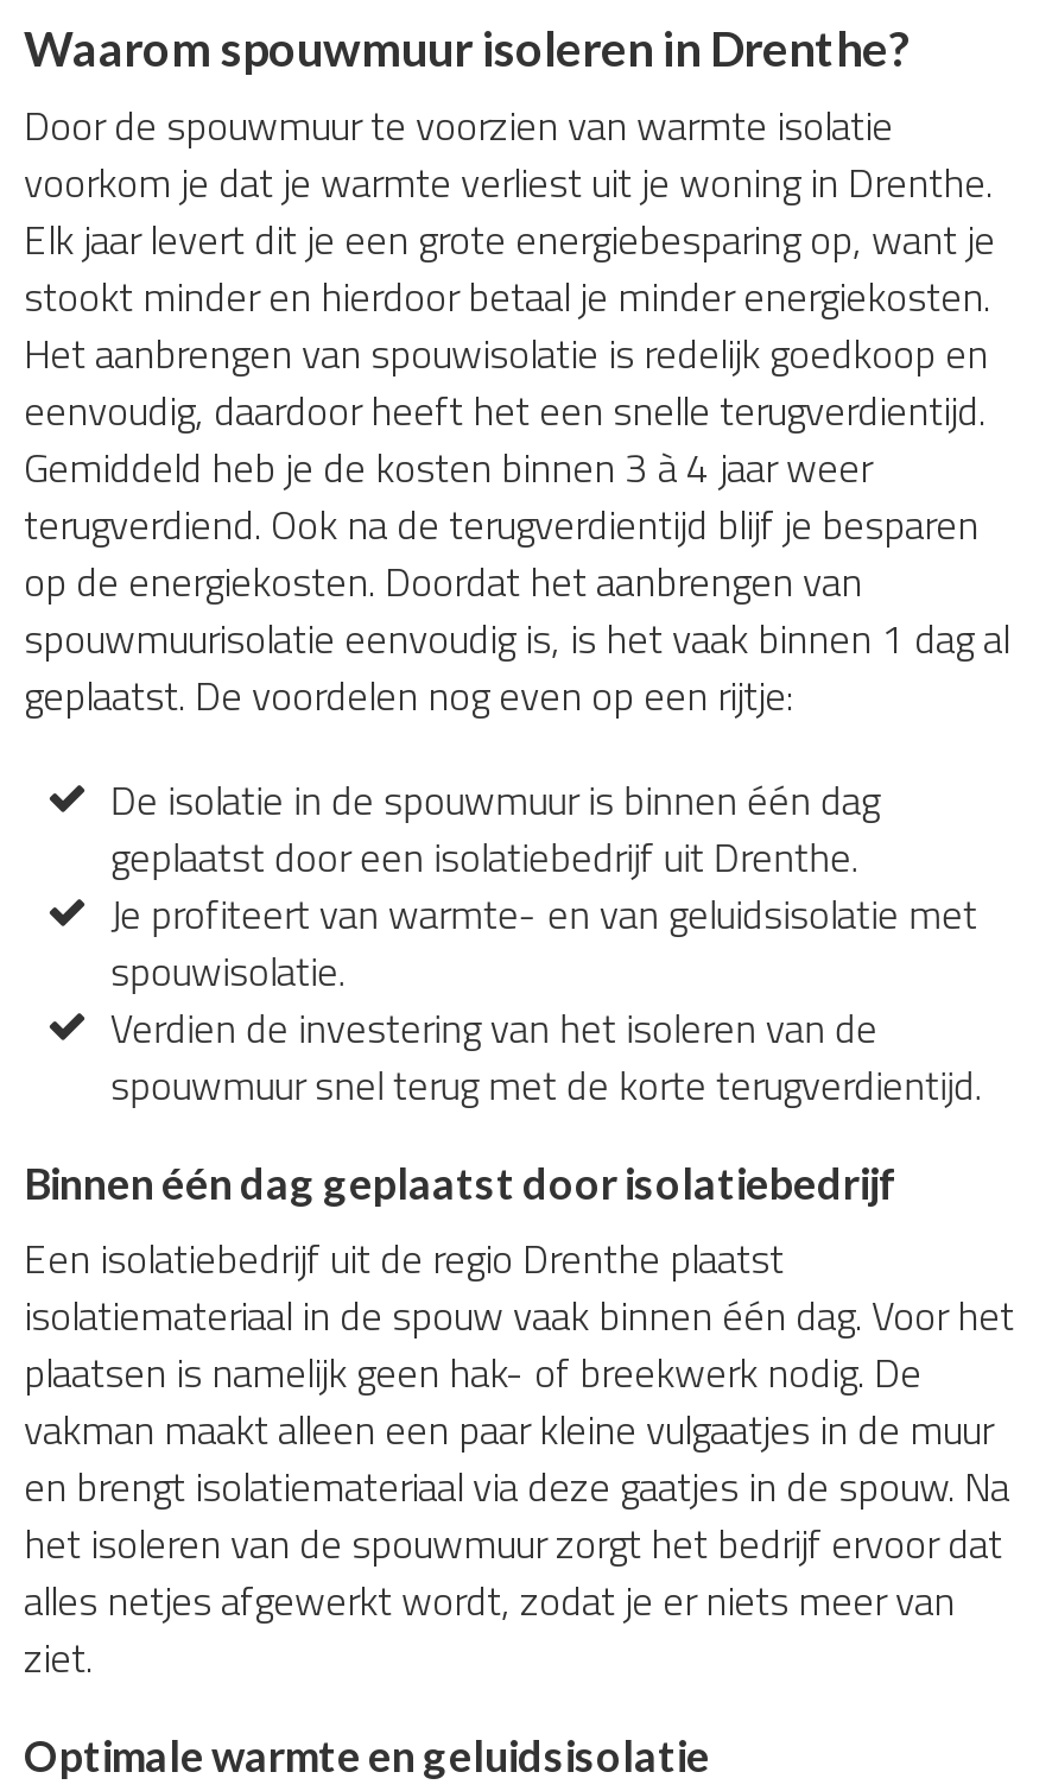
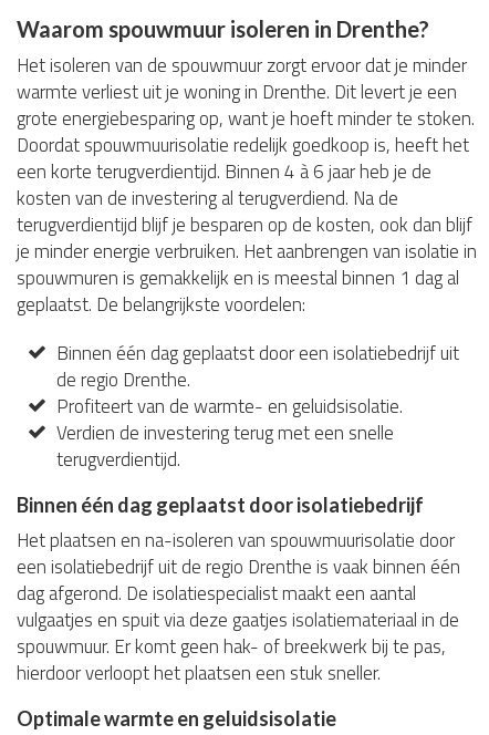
- Door de spouwmuur te voorzien van warmte isolatie
- voorkom je dat je warmte verliest uit je woning in Drenthe.
- Elk jaar levert dit je een grote energiebesparing op, want je
- stookt minder en hierdoor betaal je minder energiekosten.
- Het aanbrengen van spouwisolatie is redelijk goedkoop en
- eenvoudig, daardoor heeft het een snelle terugverdientijd.
- Gemiddeld heb je de kosten binnen 3 à 4 jaar weer
- terugverdiend. Ook na de terugverdientijd blijf je besparen
- op de energiekosten. Doordat het aanbrengen van
- spouwmuurisolatie eenvoudig is, is het vaak binnen 1 dag al
- geplaatst. De voordelen nog even op een rijtje:
+ Het isoleren van de spouwmuur zorgt ervoor dat je minder
+ warmte verliest uit je woning in Drenthe. Dit levert je een
+ grote energiebesparing op, want je hoeft minder te stoken.
+ Doordat spouwmuurisolatie redelijk goedkoop is, heeft het
+ een korte terugverdientijd. Binnen 4 à 6 jaar heb je de
+ kosten van de investering al terugverdiend. Na de
+ terugverdientijd blijf je besparen op de kosten, ook dan blijf
+ je minder energie verbruiken. Het aanbrengen van isolatie in
+ spouwmuren is gemakkelijk en is meestal binnen 1 dag al
+ geplaatst. De belangrijkste voordelen:

- De isolatie in de spouwmuur is binnen één dag
- geplaatst door een isolatiebedrijf uit Drenthe.
- Je profiteert van warmte- en van geluidsisolatie met
- spouwisolatie.
- Verdien de investering van het isoleren van de
- spouwmuur snel terug met de korte terugverdientijd.
+ Binnen één dag geplaatst door een isolatiebedrijf uit
+ de regio Drenthe.
+ Profiteert van de warmte- en geluidsisolatie.
+ Verdien de investering terug met een snelle
+ terugverdientijd.

- Een isolatiebedrijf uit de regio Drenthe plaatst
- isolatiemateriaal in de spouw vaak binnen één dag. Voor het
- plaatsen is namelijk geen hak- of breekwerk nodig. De
- vakman maakt alleen een paar kleine vulgaatjes in de muur
- en brengt isolatiemateriaal via deze gaatjes in de spouw. Na
- het isoleren van de spouwmuur zorgt het bedrijf ervoor dat
- alles netjes afgewerkt wordt, zodat je er niets meer van
- ziet.
+ Het plaatsen en na-isoleren van spouwmuurisolatie door
+ een isolatiebedrijf uit de regio Drenthe is vaak binnen één
+ dag afgerond. De isolatiespecialist maakt een aantal
+ vulgaatjes en spuit via deze gaatjes isolatiemateriaal in de
+ spouwmuur. Er komt geen hak- of breekwerk bij te pas,
+ hierdoor verloopt het plaatsen een stuk sneller.
